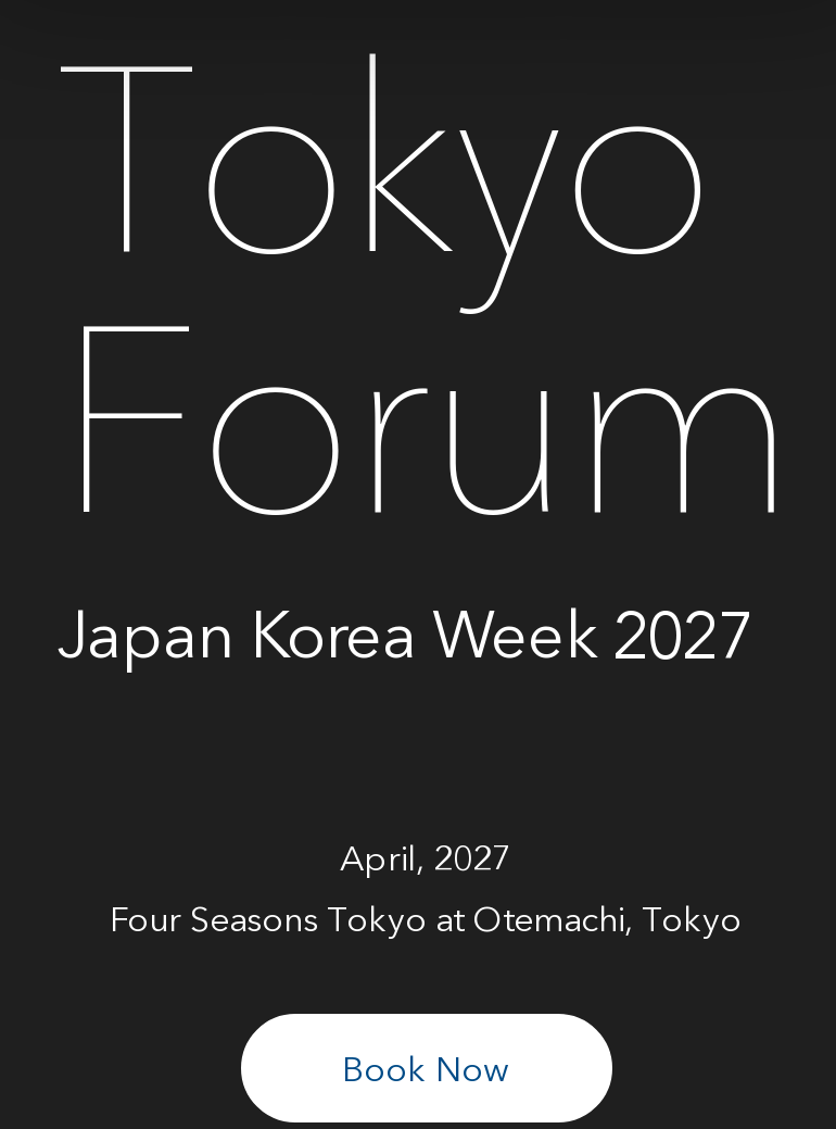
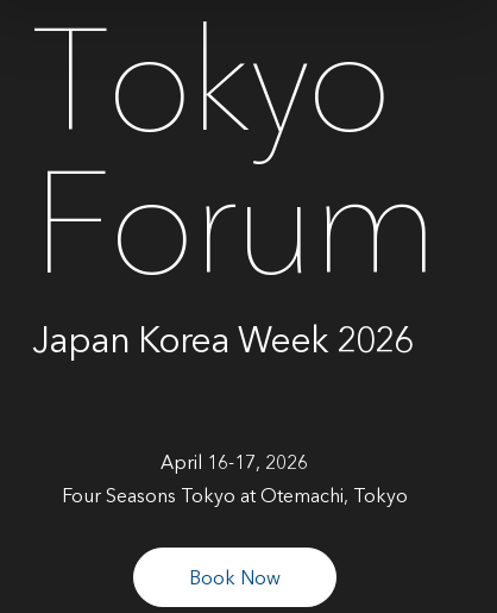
- Japan Korea Week 2027
+ Japan Korea Week 2026

- April, 2027
+ April 16-17, 2026
